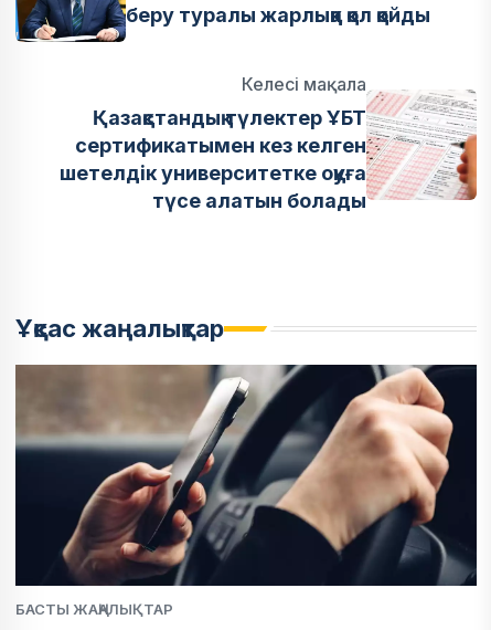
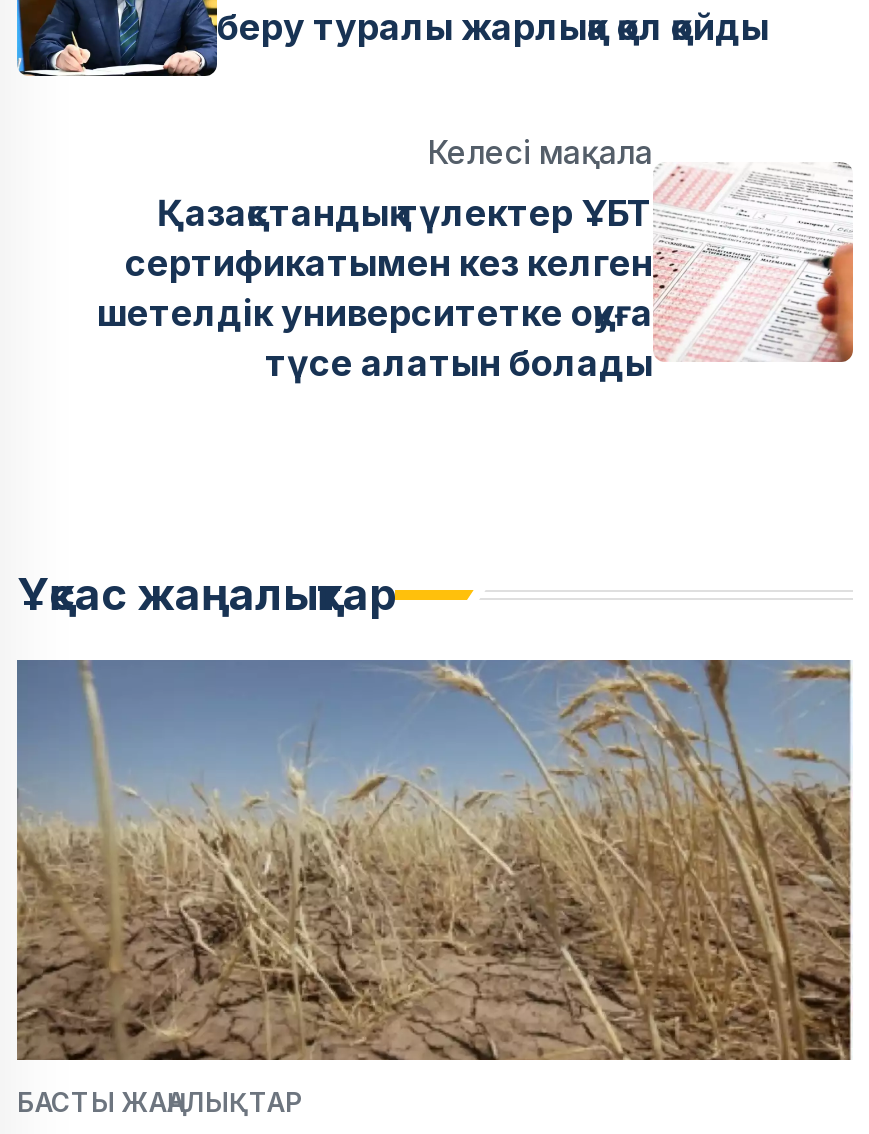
- [image]
+ [image]
